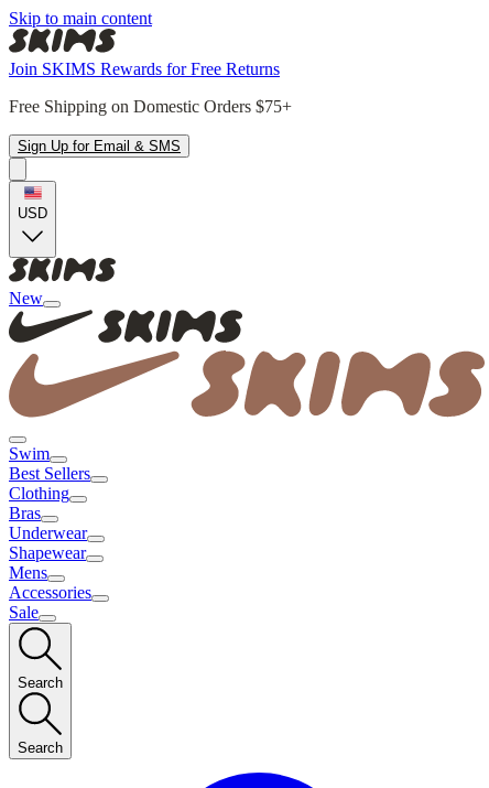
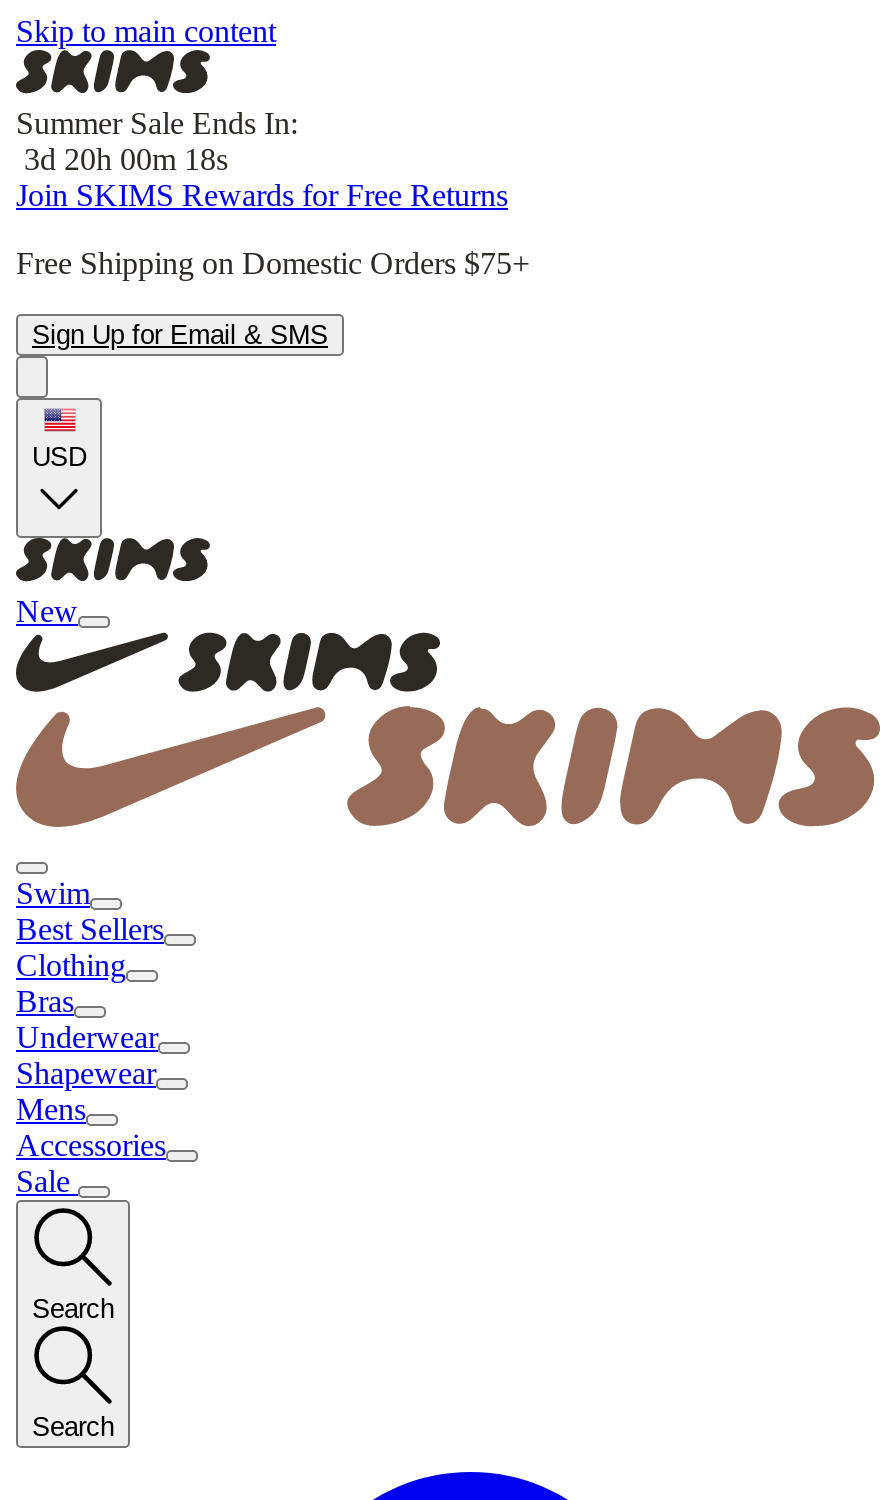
+ Summer Sale Ends In:
+ 3d 20h 00m 18s
